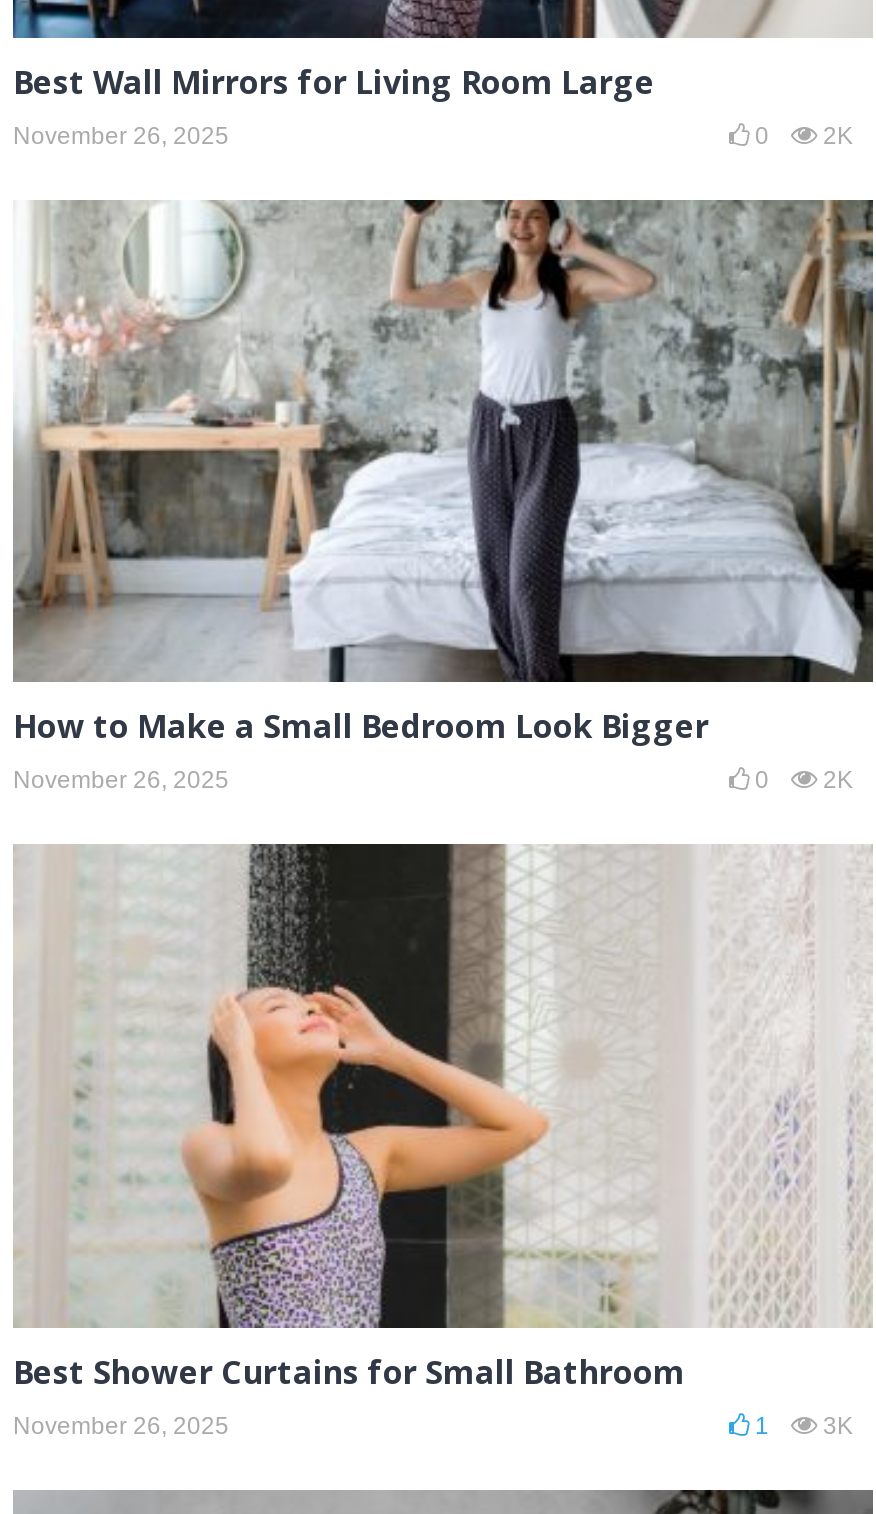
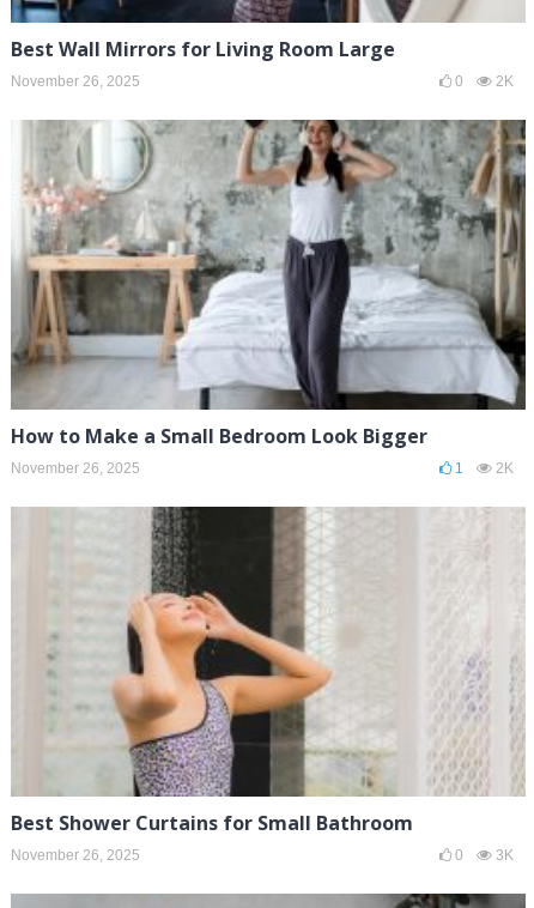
- 0 2K
+ 1 2K

- 1 3K
+ 0 3K
